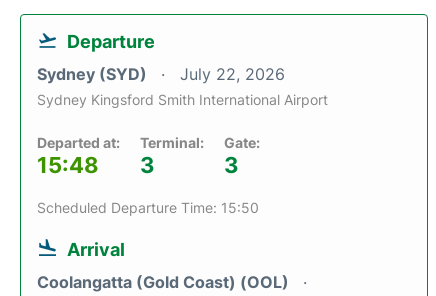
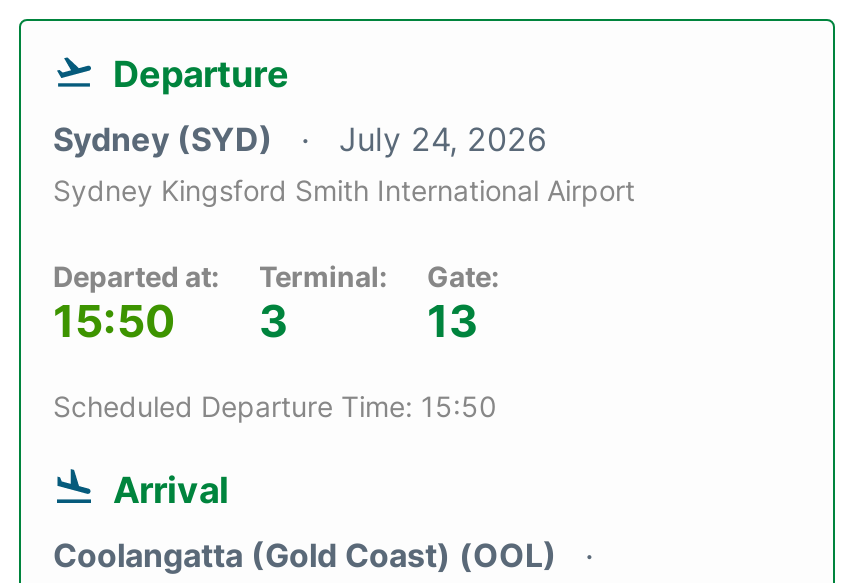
- Sydney (SYD) July 22, 2026
+ Sydney (SYD) July 24, 2026

- 15:48 3
+ 15:50 3

- 3
+ 13
